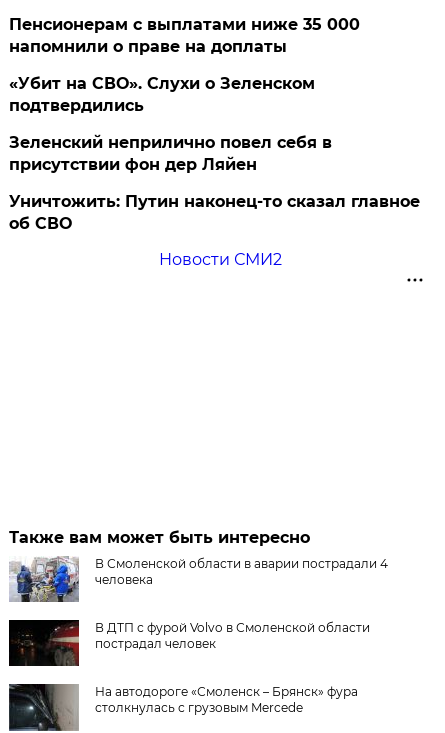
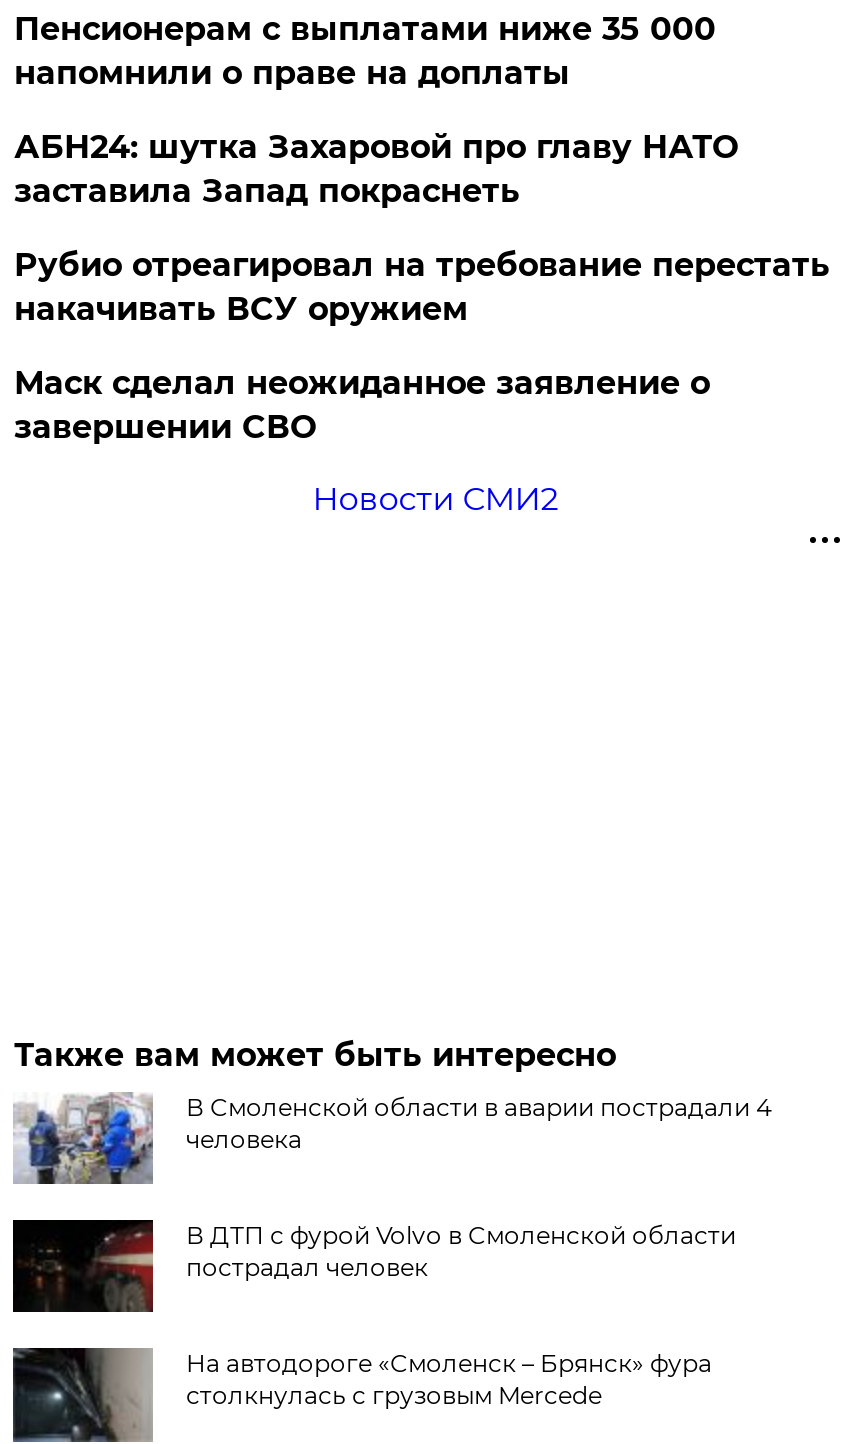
- «Убит на СВО». Слухи о Зеленском
- подтвердились
+ АБН24: шутка Захаровой про главу НАТО
+ заставила Запад покраснеть

- Зеленский неприлично повел cебя в
- присутствии фон дер Ляйен
+ Рубио отреагировал на требование перестать
+ накачивать ВСУ оружием

- Уничтожить: Путин наконец-то сказал главное
- об СВО
+ Маск сделал неожиданное заявление о
+ завершении СВО
